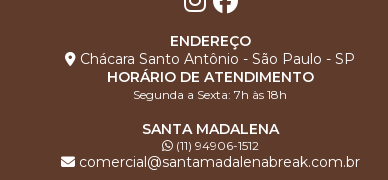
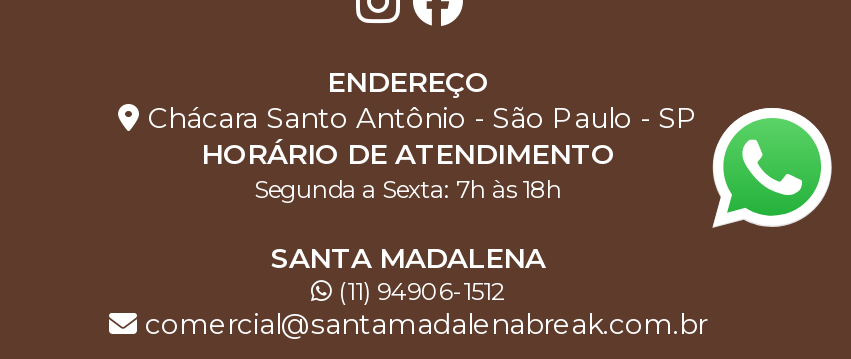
+ [image]
